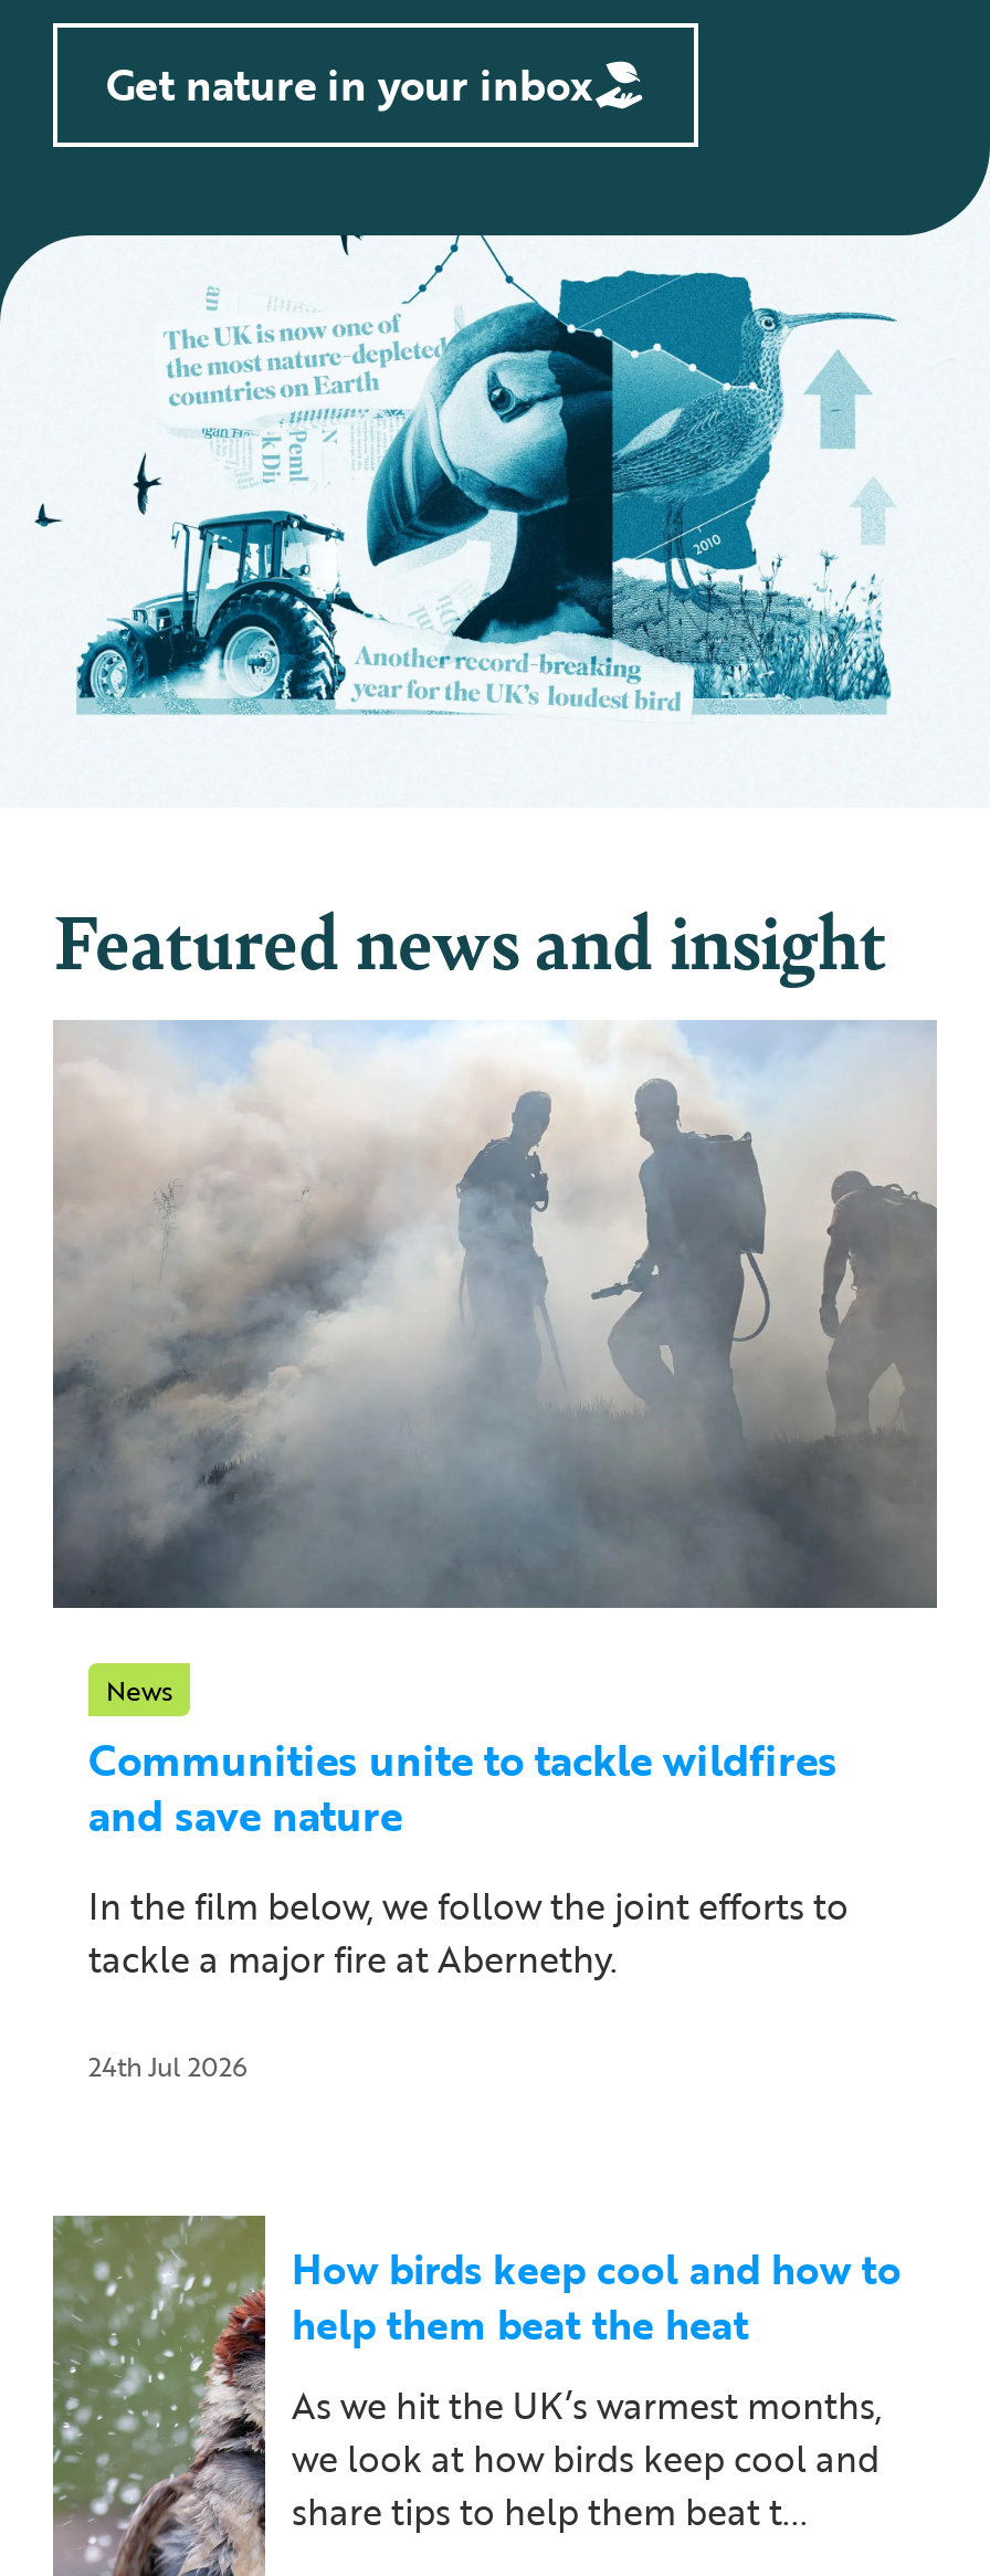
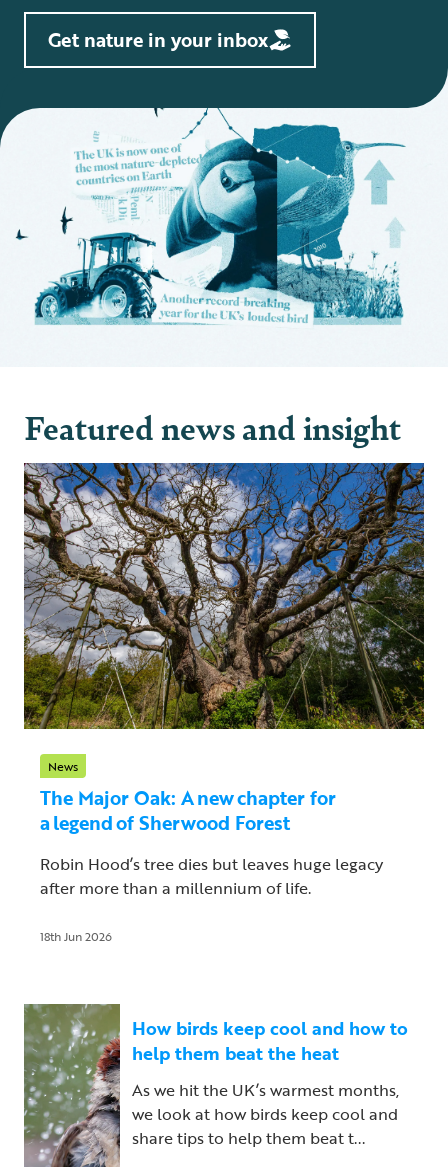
- [image]
+ [image]

- Communities unite to tackle wildfires
- and save nature
+ The Major Oak: A new chapter for
+ a legend of Sherwood Forest

- In the film below, we follow the joint efforts to
- tackle a major fire at Abernethy.
+ Robin Hood’s tree dies but leaves huge legacy
+ after more than a millennium of life.

- 24th Jul 2026
+ 18th Jun 2026
